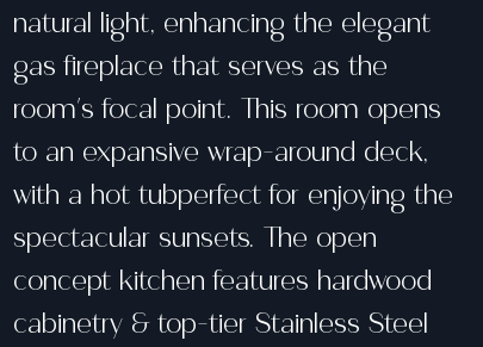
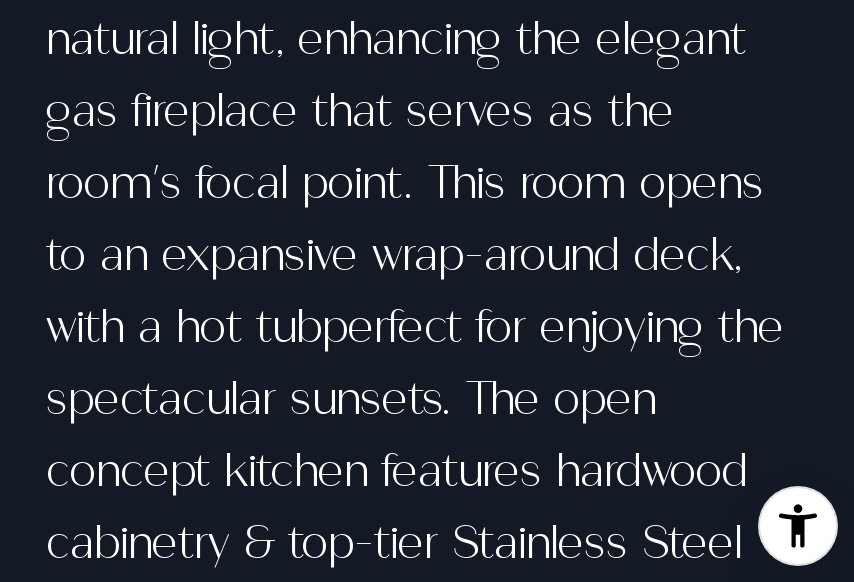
+ [image]
